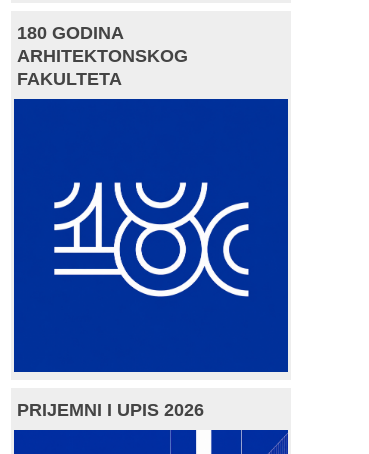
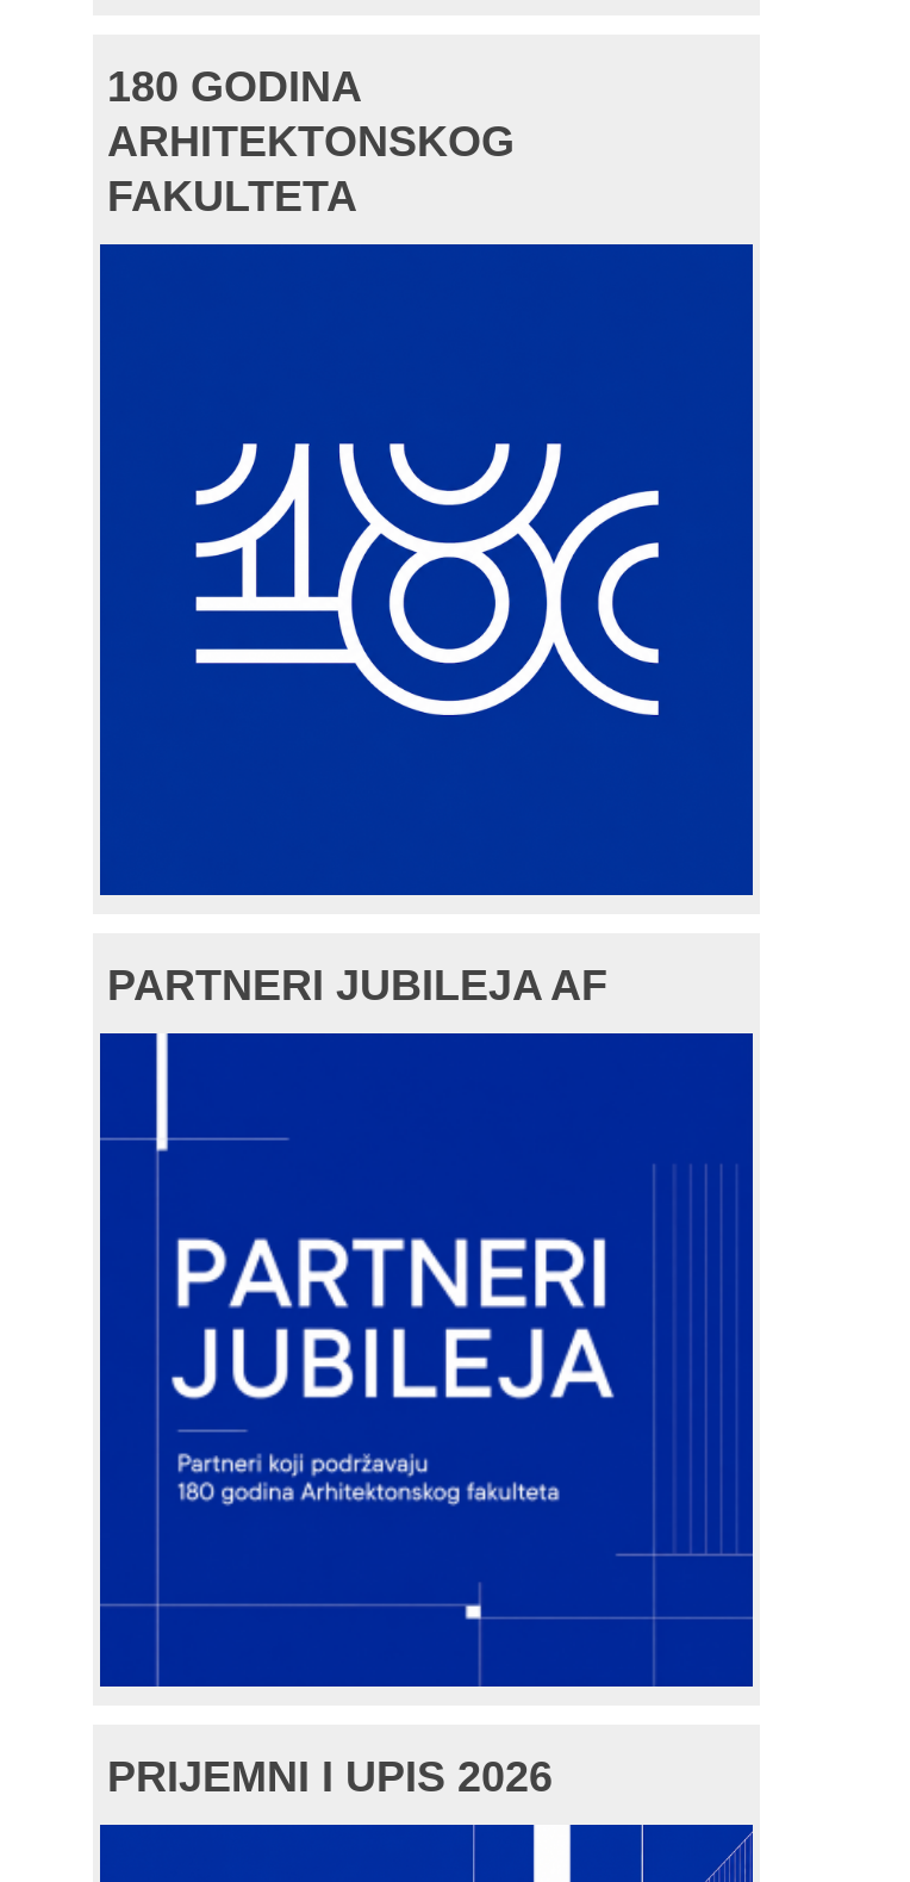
+ PARTNERI JUBILEJA AF

+ [image]
